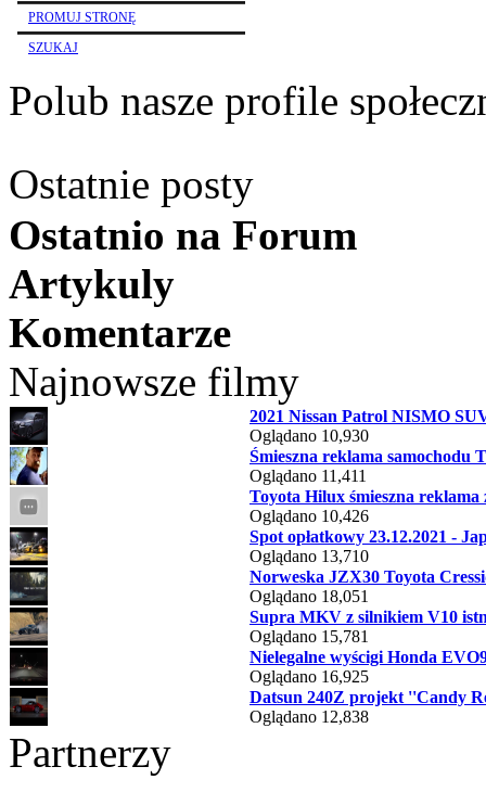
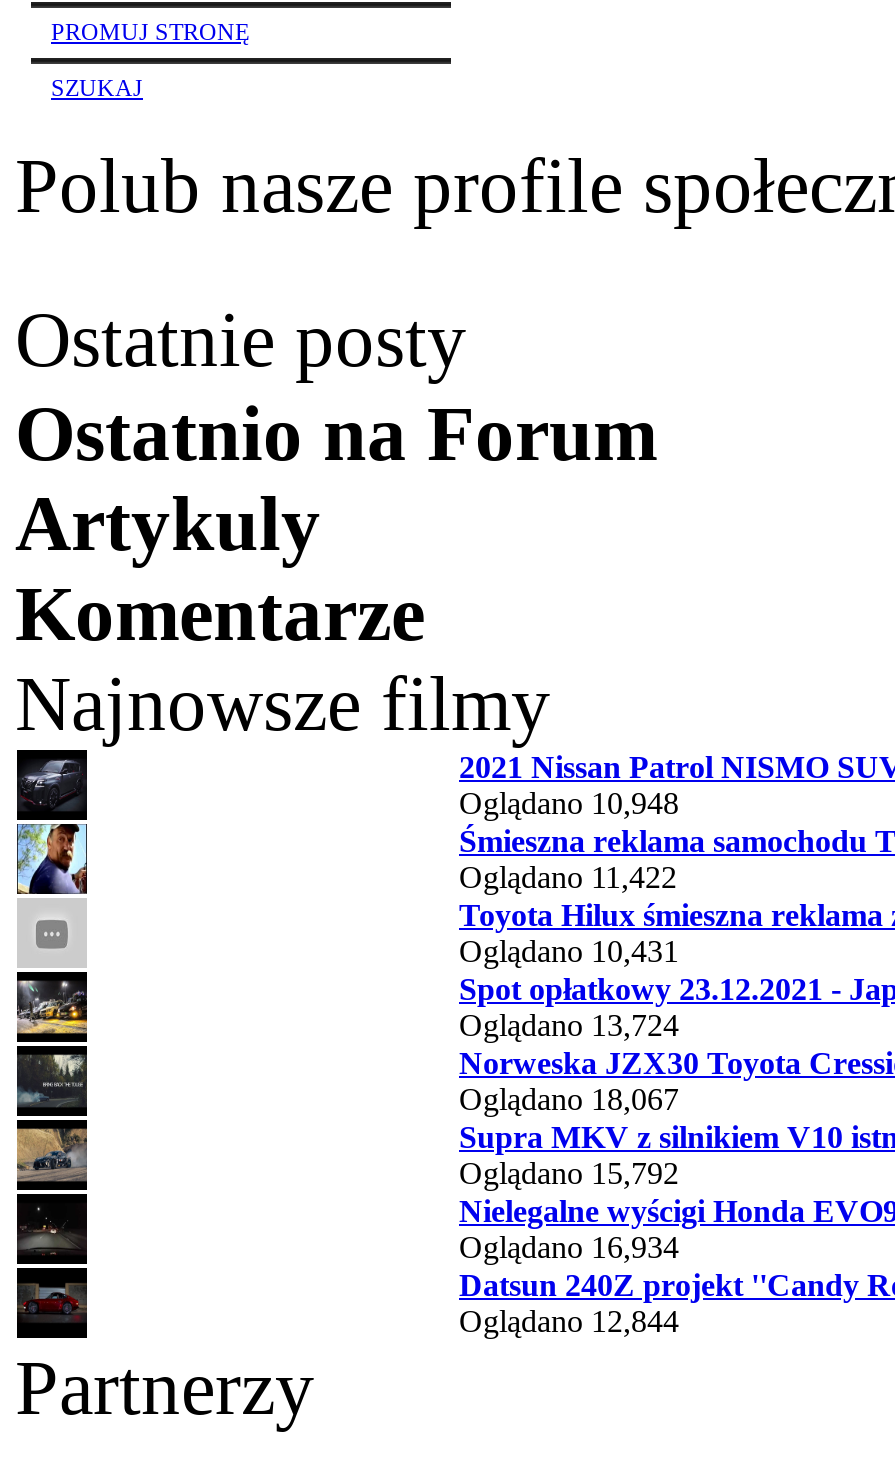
- Oglądano 10,930
+ Oglądano 10,948

- Oglądano 11,411
+ Oglądano 11,422

- Oglądano 10,426
+ Oglądano 10,431

- Oglądano 13,710
+ Oglądano 13,724

- Oglądano 18,051
+ Oglądano 18,067

- Oglądano 15,781
+ Oglądano 15,792

- Oglądano 16,925
+ Oglądano 16,934

- Oglądano 12,838
+ Oglądano 12,844
